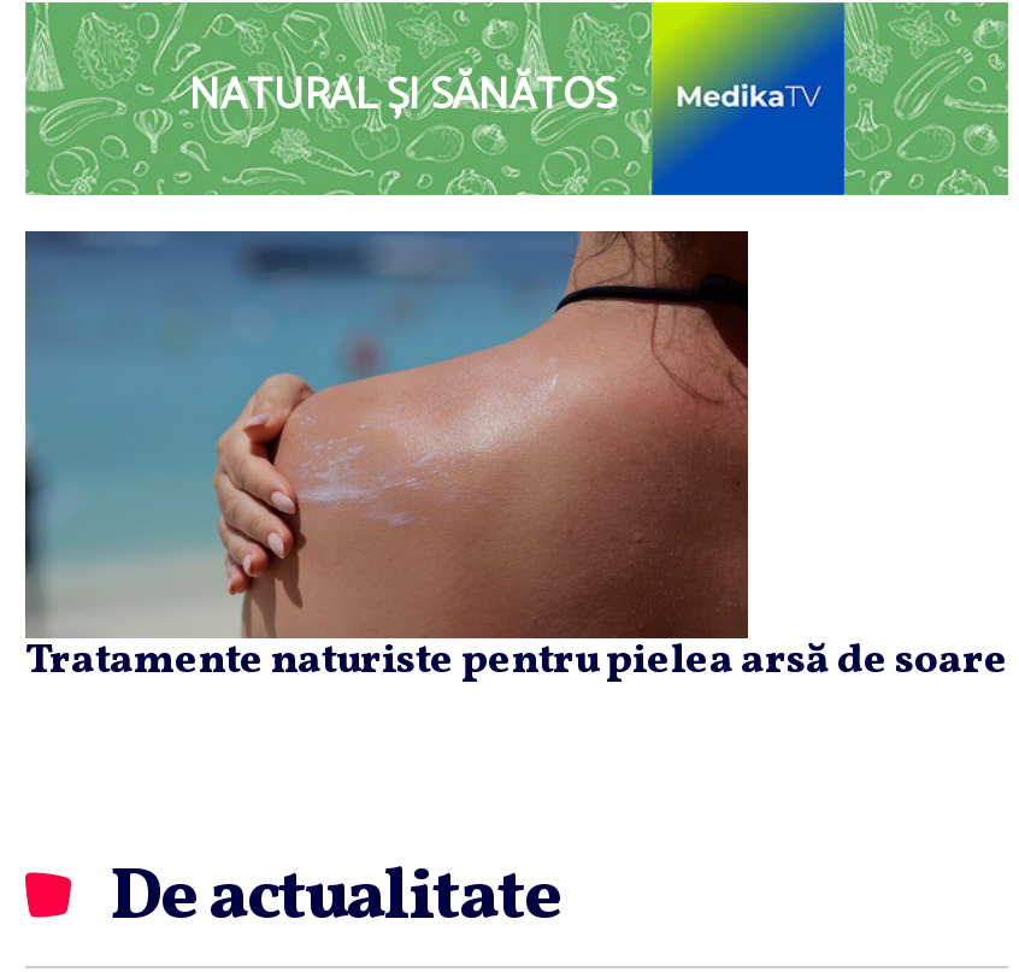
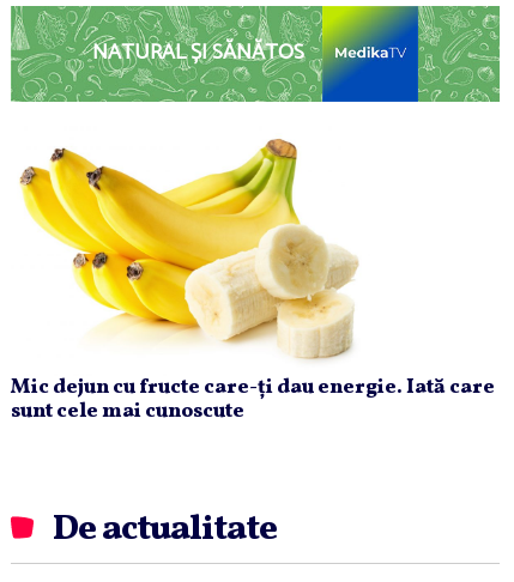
- [image]
+ [image]

- Tratamente naturiste pentru pielea arsă de soare
+ Mic dejun cu fructe care-ți dau energie. Iată care
+ sunt cele mai cunoscute
